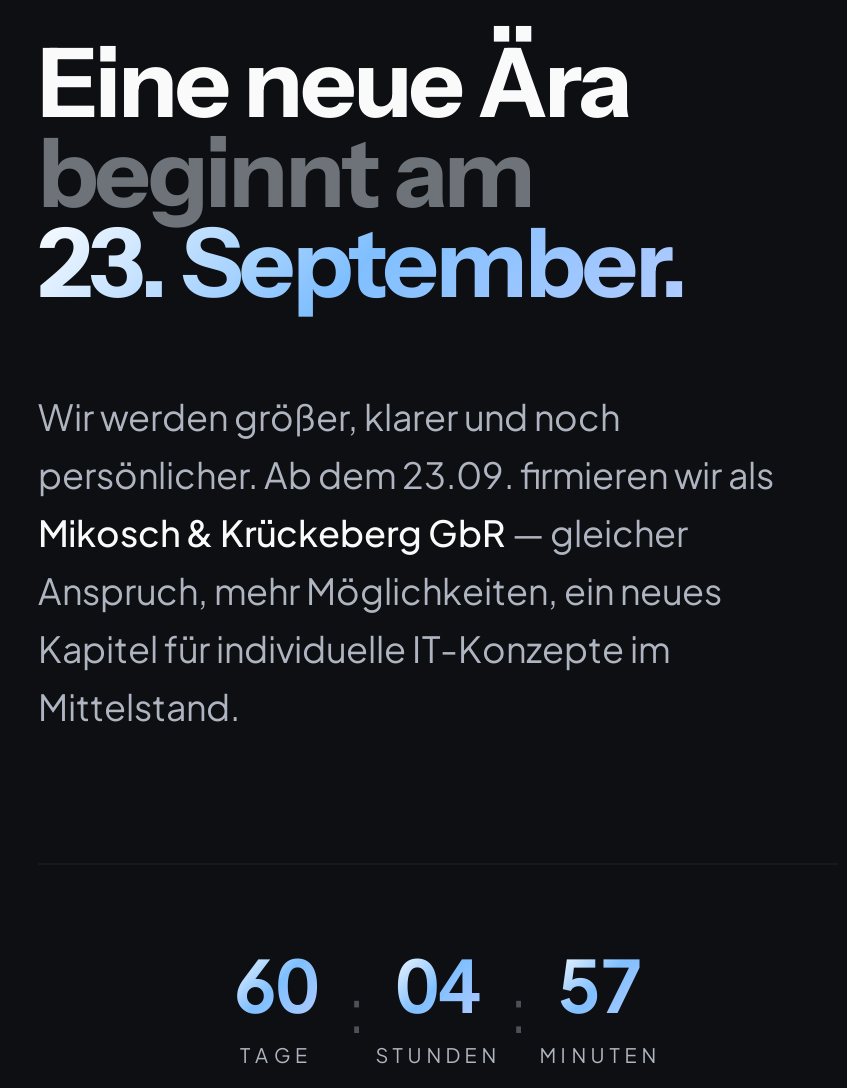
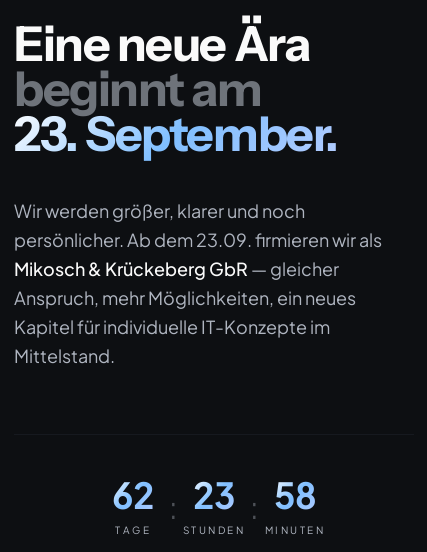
- 60
+ 62

- : 04
+ : 23

- : 57
+ : 58
